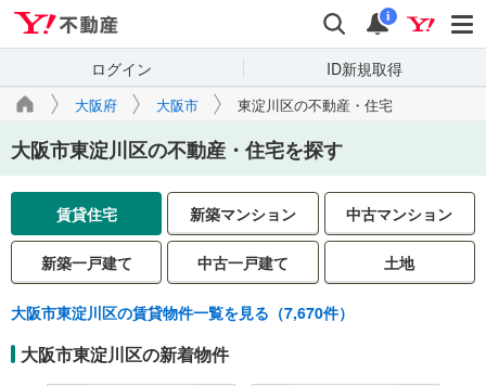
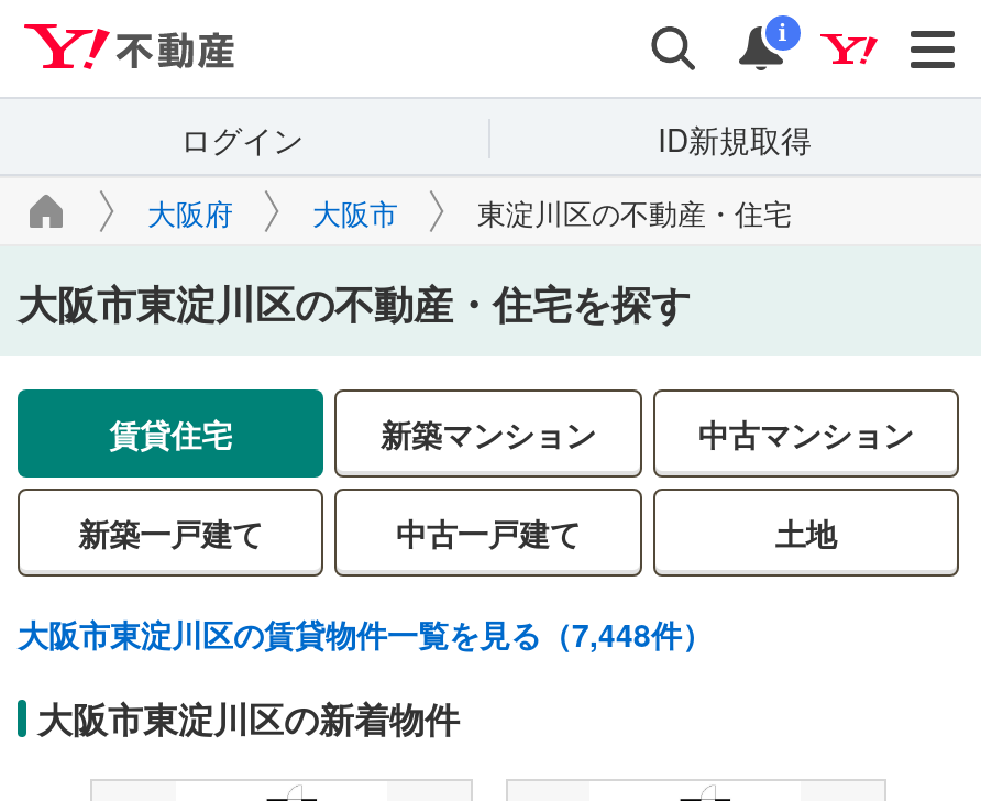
- 大阪市東淀川区の賃貸物件一覧を見る（7,670件）
+ 大阪市東淀川区の賃貸物件一覧を見る（7,448件）
